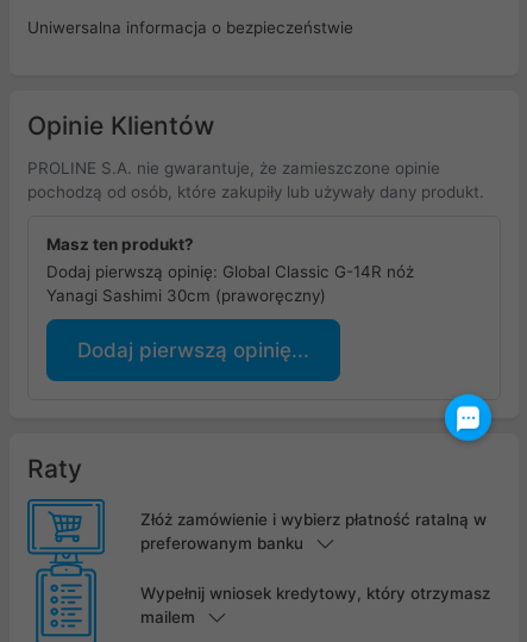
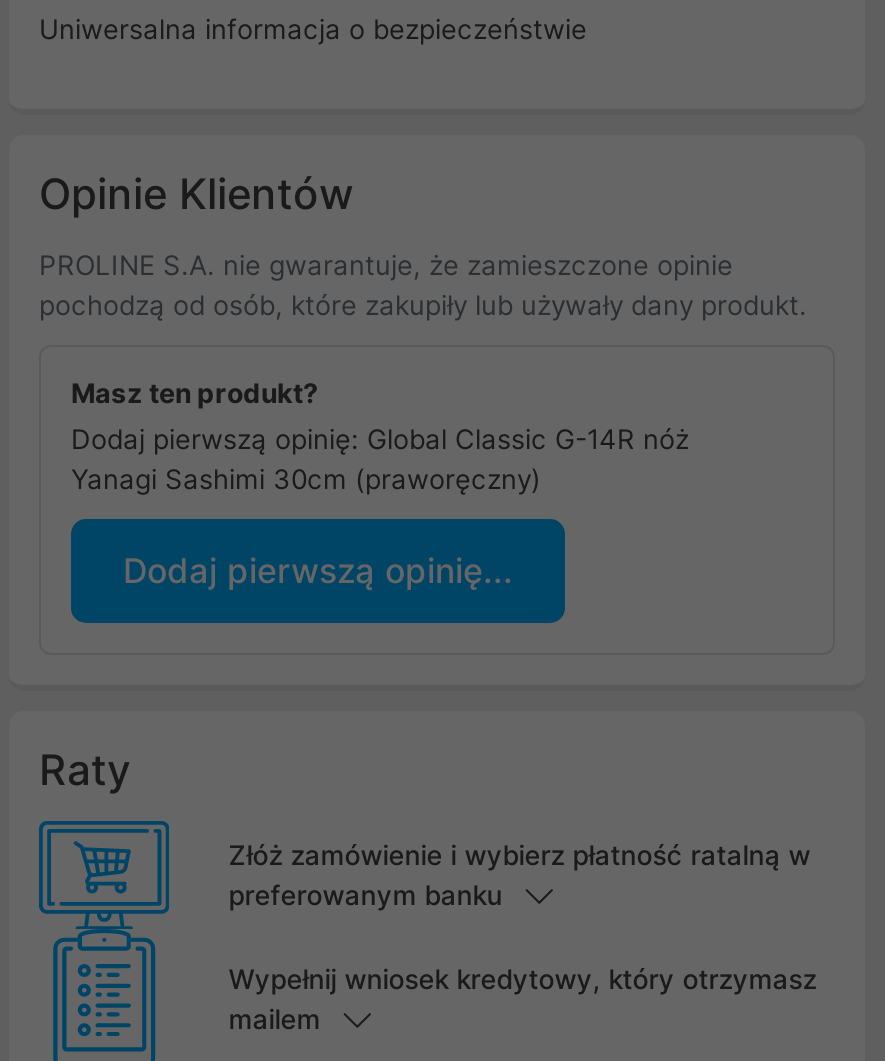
- [image]
